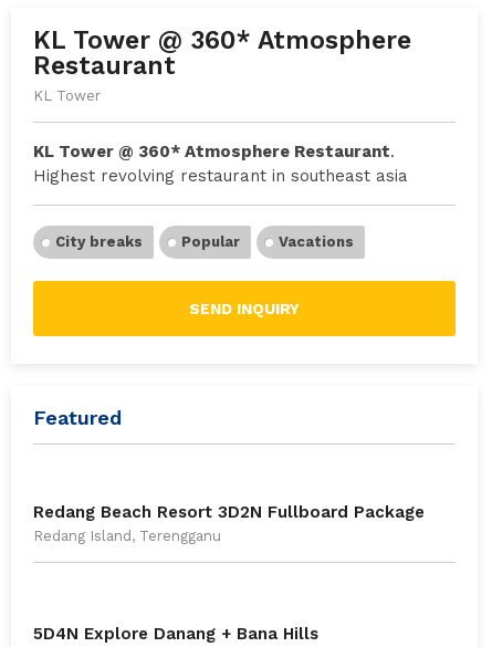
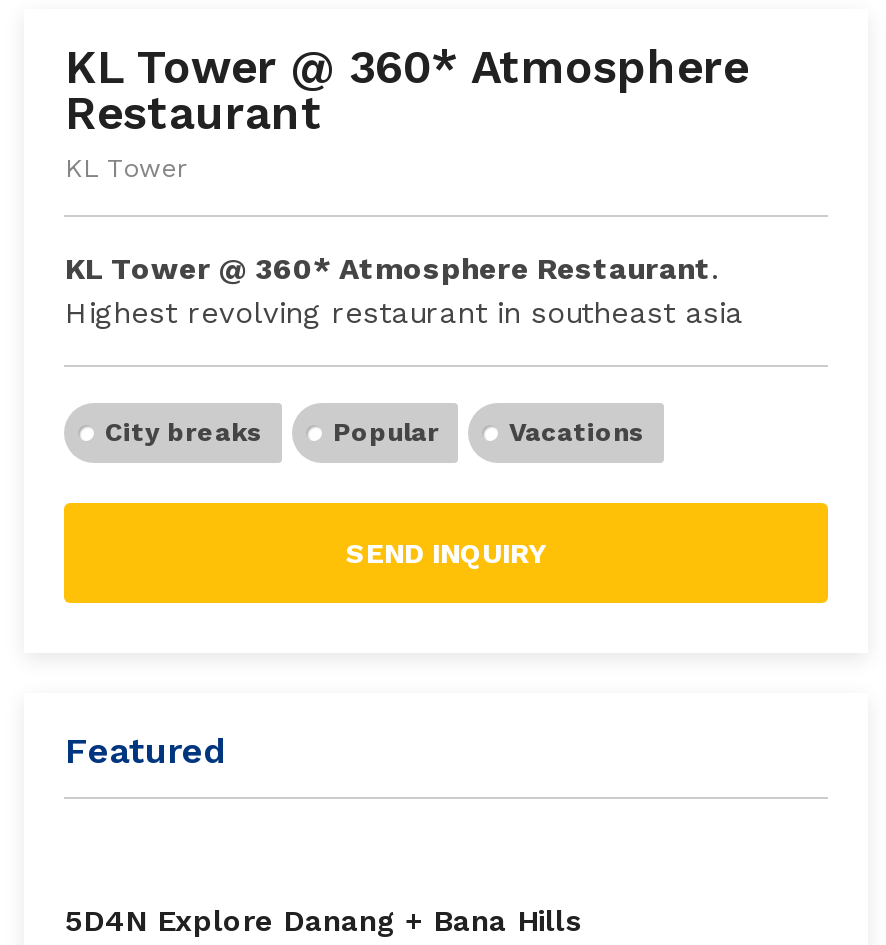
- Redang Beach Resort 3D2N Fullboard Package
- Redang Island, Terengganu
